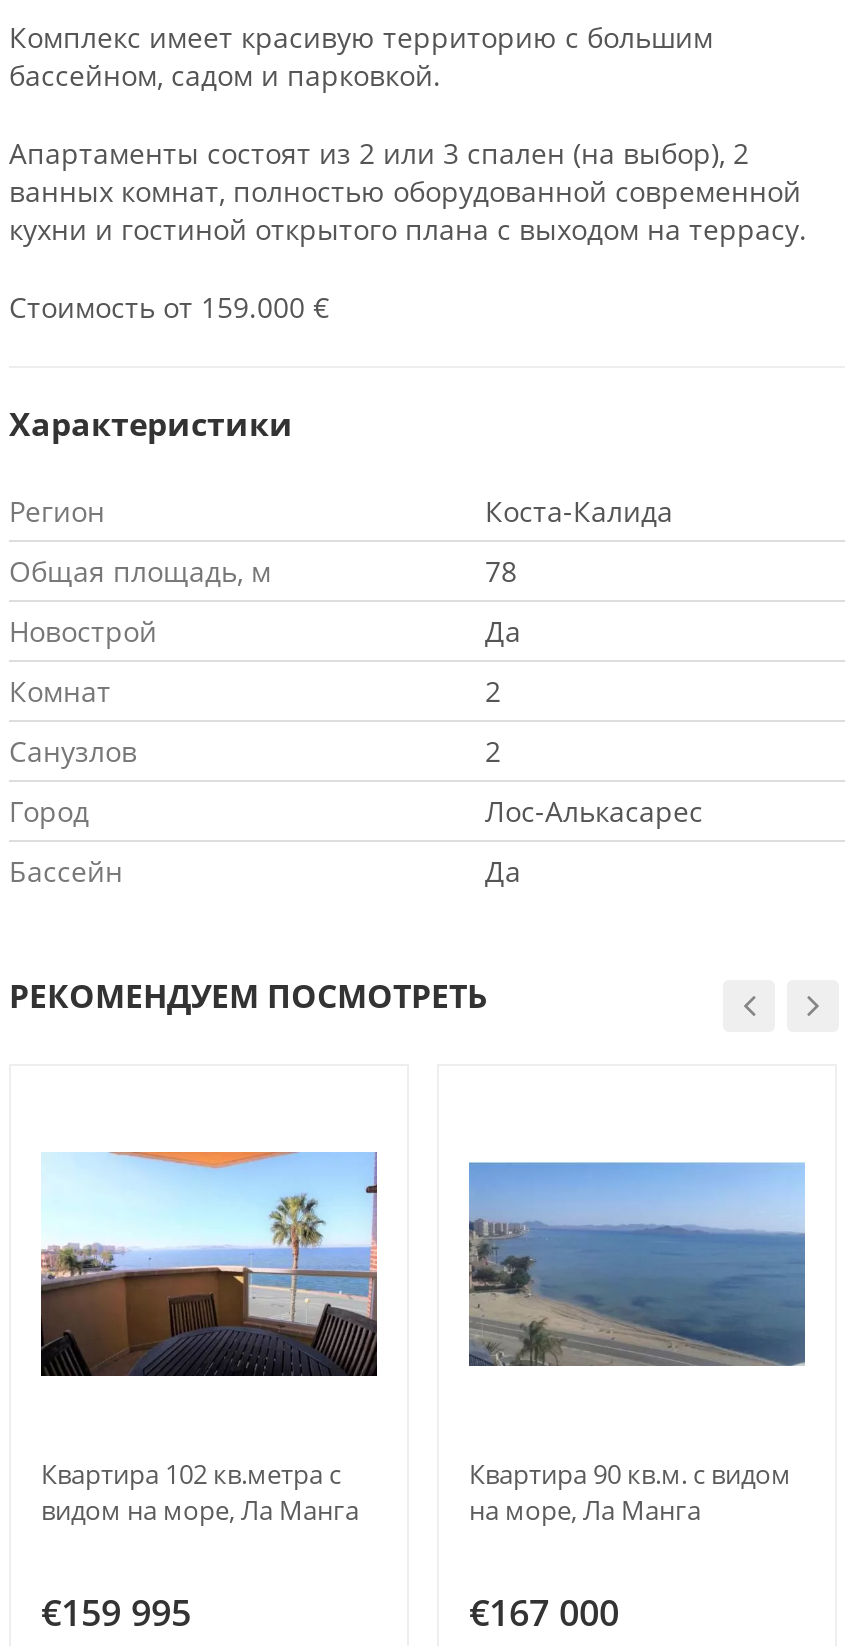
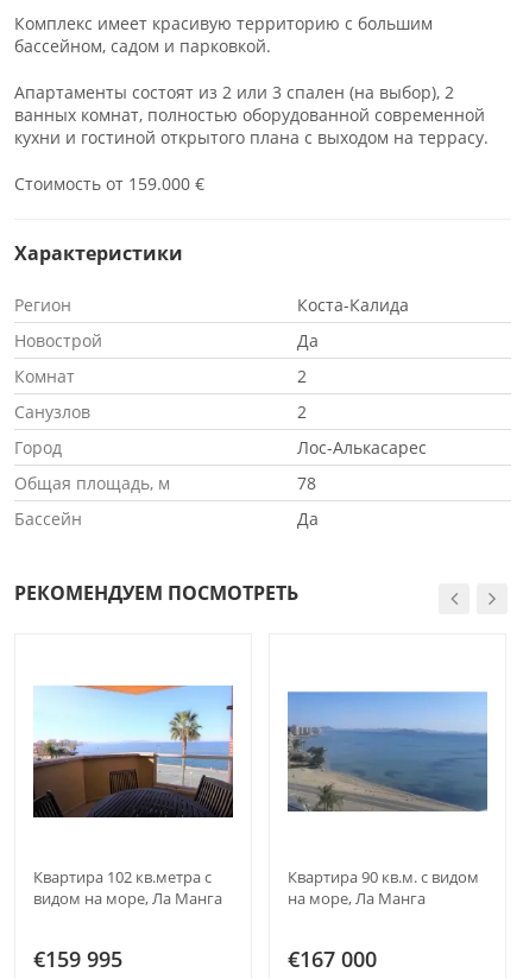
moved down: Общая площадь, м | 78

moved up: Новострой | Да | Комнат | 2 | Санузлов | 2 | Город | Лос-Алькасарес
